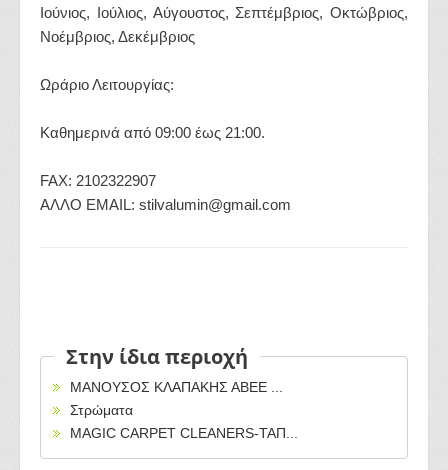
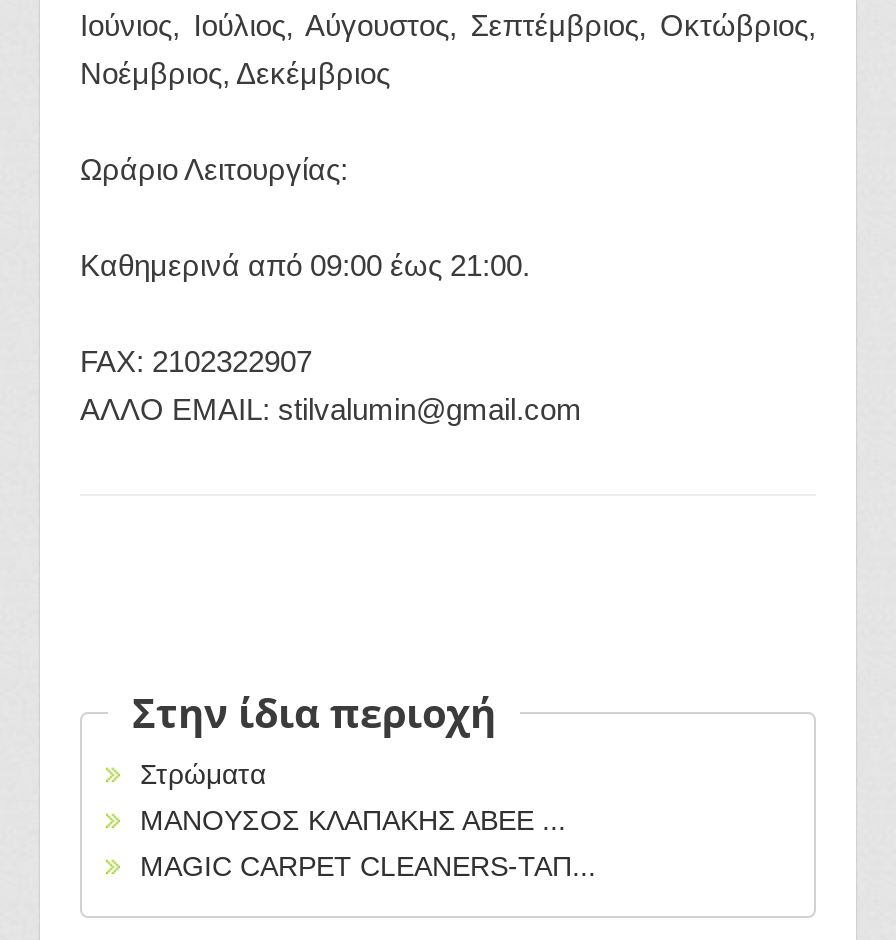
moved down: ΜΑΝΟΥΣΟΣ ΚΛΑΠΑΚΗΣ ΑΒΕΕ ...

moved up: Στρώματα
